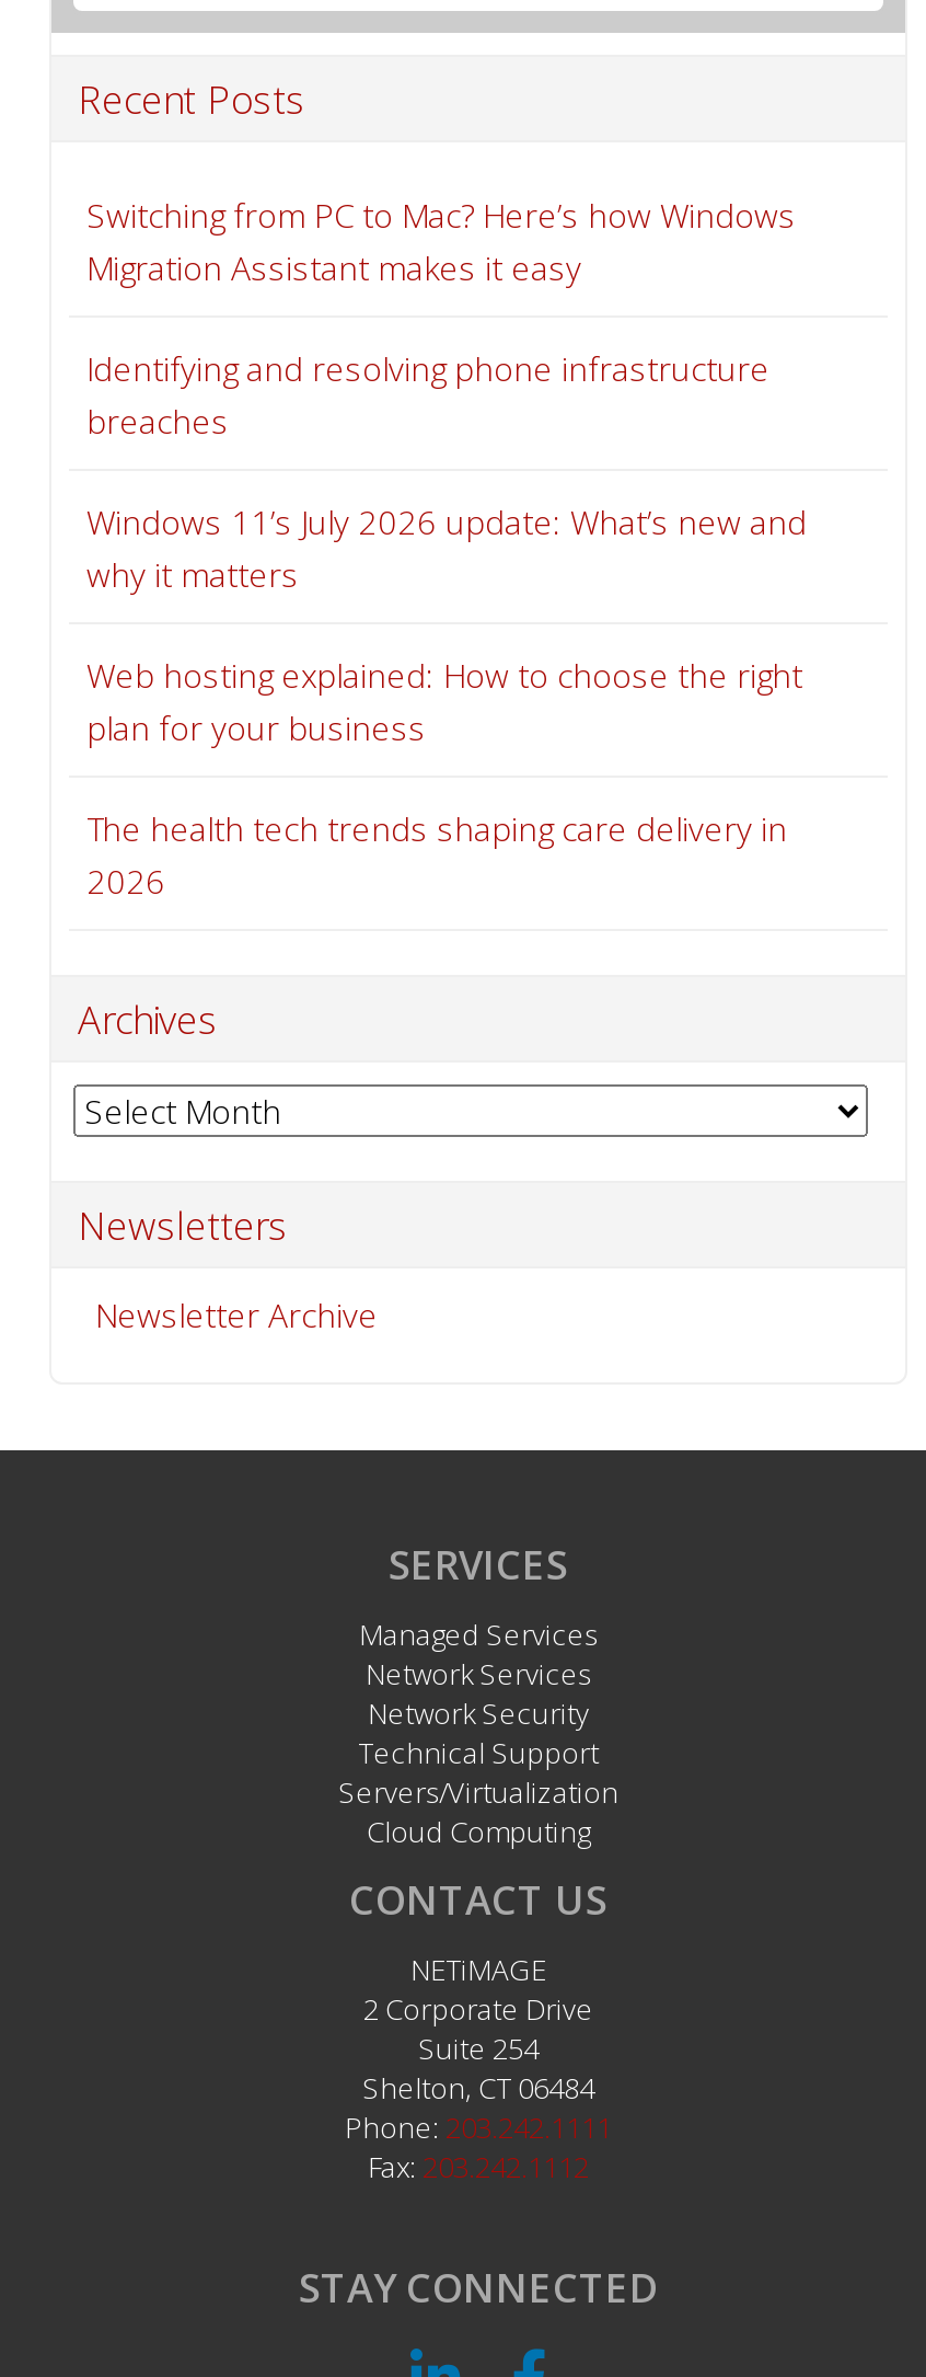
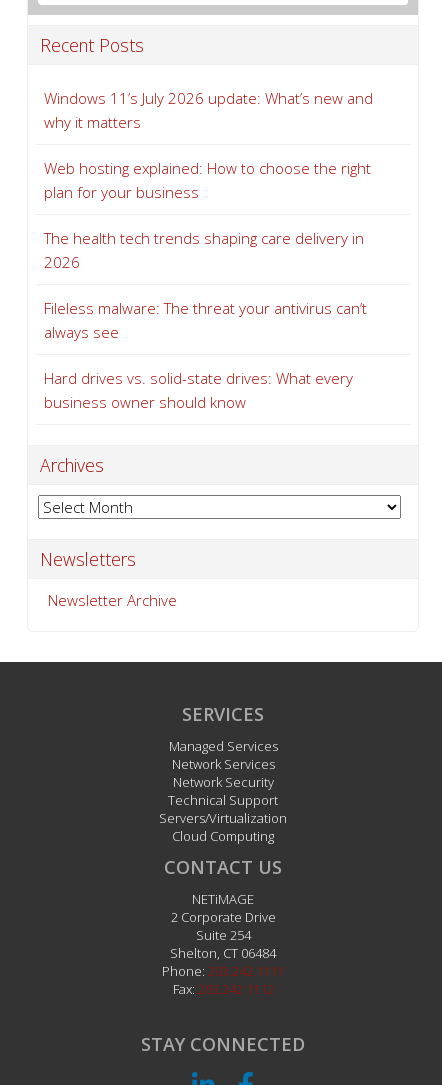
- Switching from PC to Mac? Here’s how Windows
- Migration Assistant makes it easy
- Identifying and resolving phone infrastructure
- breaches

moved up: Windows 11’s July 2026 update: What’s new and | why it matters | Web hosting explained: How to choose the right | plan for your business | The health tech trends shaping care delivery in | 2026

+ Fileless malware: The threat your antivirus can’t
+ always see
+ Hard drives vs. solid-state drives: What every
+ business owner should know
